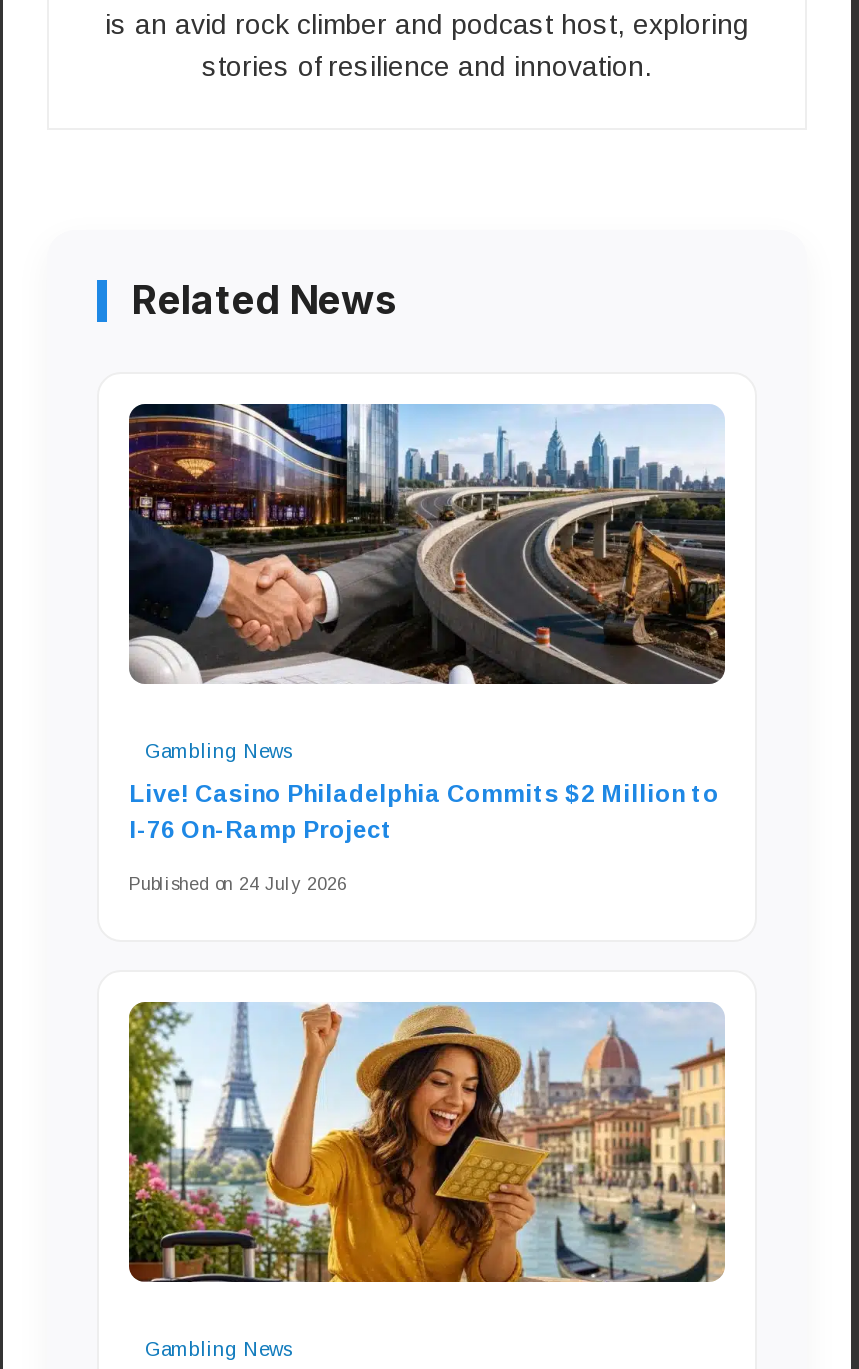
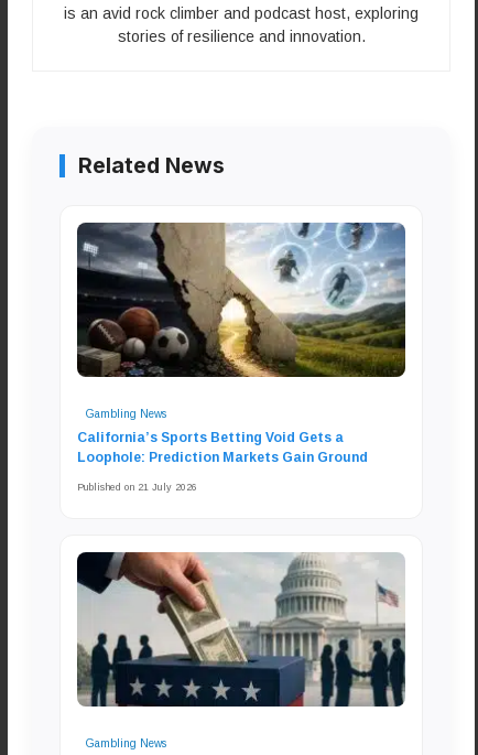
- [image]
+ [image]

- Live! Casino Philadelphia Commits $2 Million to
- I-76 On-Ramp Project
+ California’s Sports Betting Void Gets a
+ Loophole: Prediction Markets Gain Ground

- Published on 24 July 2026
+ Published on 21 July 2026

- [image]
+ [image]
